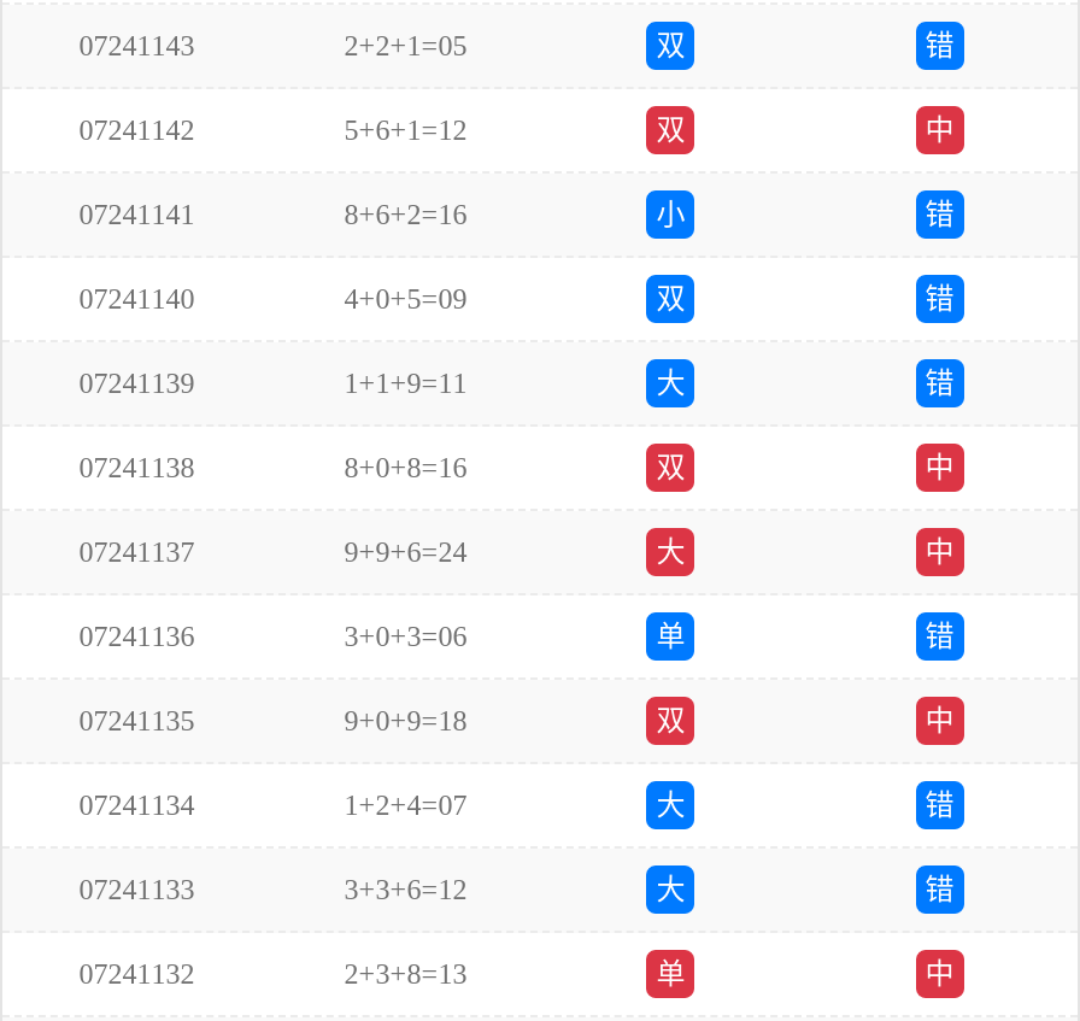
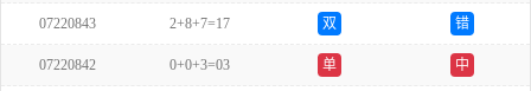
- 07241143
+ 07220843

- 2+2+1=05
+ 2+8+7=17

- 07241142
- 5+6+1=12
- 双
- 中
- 07241141
- 8+6+2=16
- 小
- 错
- 07241140
- 4+0+5=09
- 双
- 错
- 07241139
- 1+1+9=11
- 大
- 错
- 07241138
- 8+0+8=16
- 双
- 中
- 07241137
- 9+9+6=24
- 大
- 中
- 07241136
- 3+0+3=06
- 单
- 错
- 07241135
- 9+0+9=18
- 双
- 中
- 07241134
- 1+2+4=07
- 大
- 错
- 07241133
- 3+3+6=12
- 大
- 错
- 07241132
- 2+3+8=13
+ 07220842
+ 0+0+3=03
